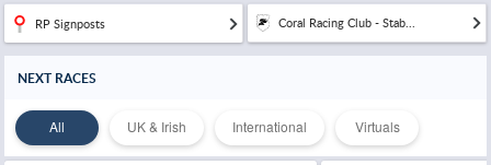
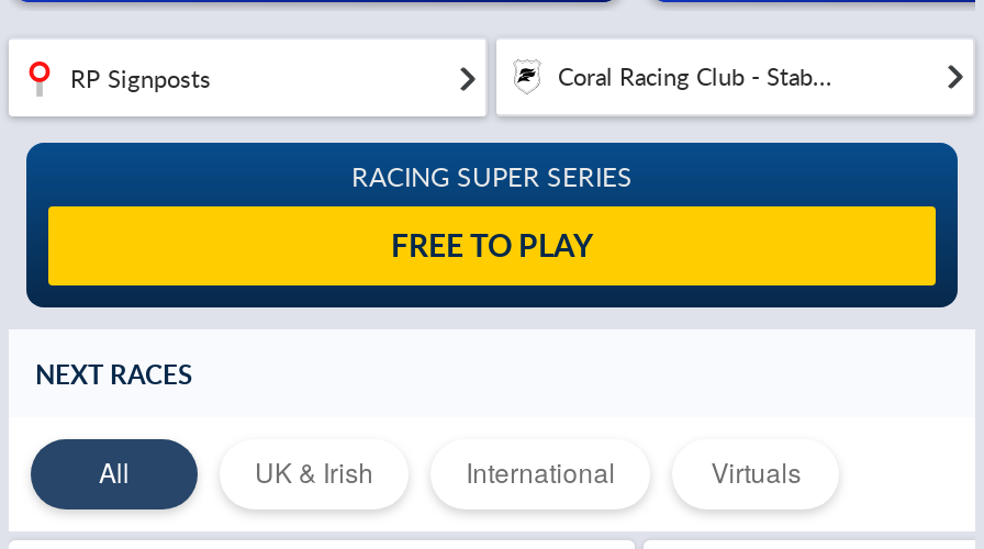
+ [image]
+ RACING SUPER SERIES
+ FREE TO PLAY
